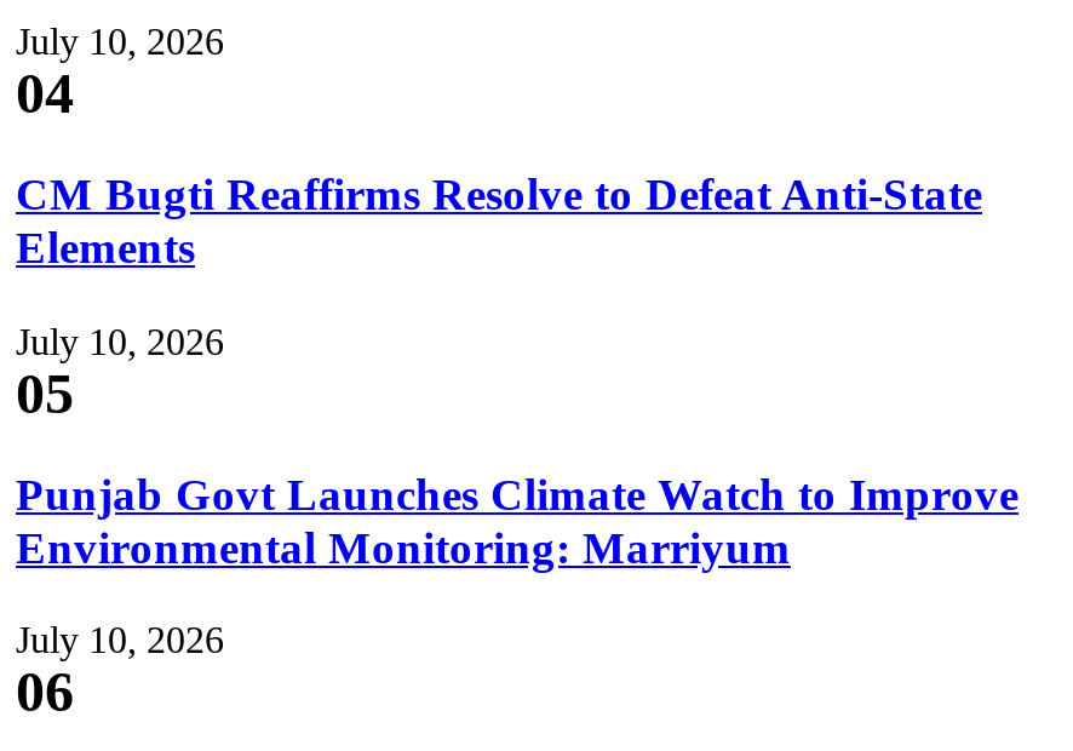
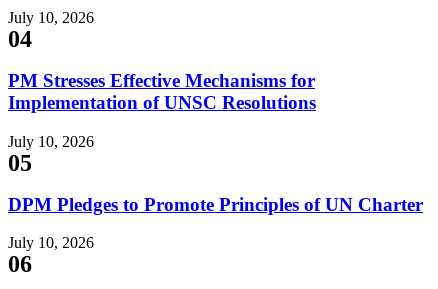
- CM Bugti Reaffirms Resolve to Defeat Anti-State
- Elements
+ PM Stresses Effective Mechanisms for
+ Implementation of UNSC Resolutions

- Punjab Govt Launches Climate Watch to Improve
- Environmental Monitoring: Marriyum
+ DPM Pledges to Promote Principles of UN Charter
